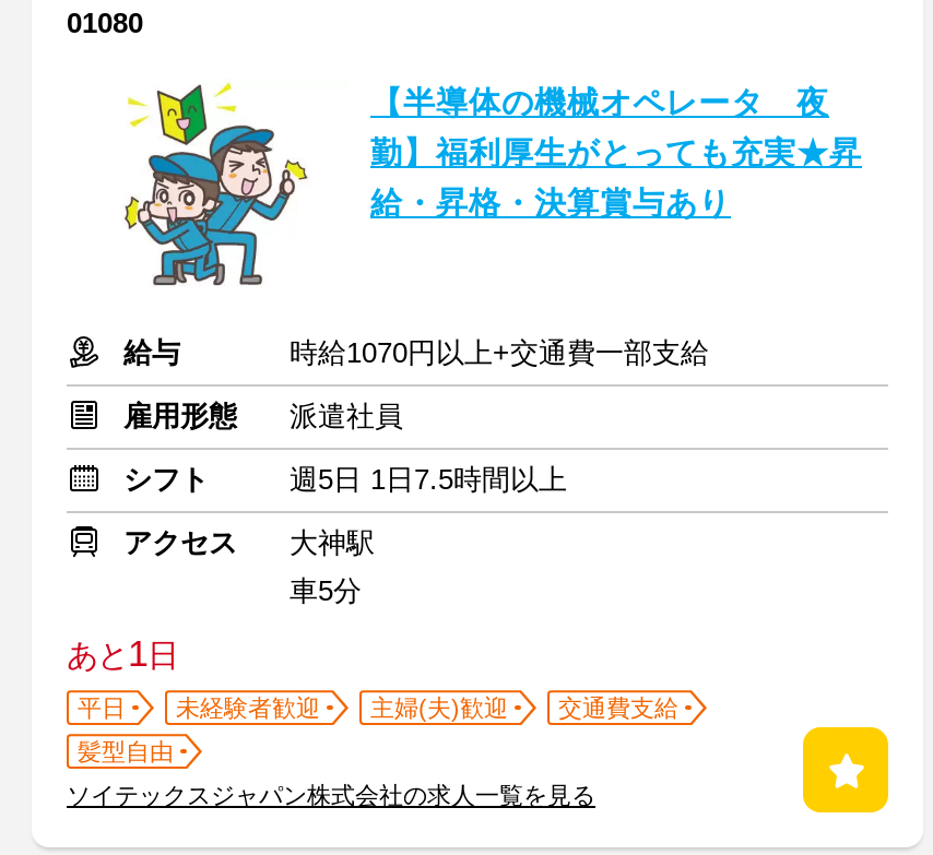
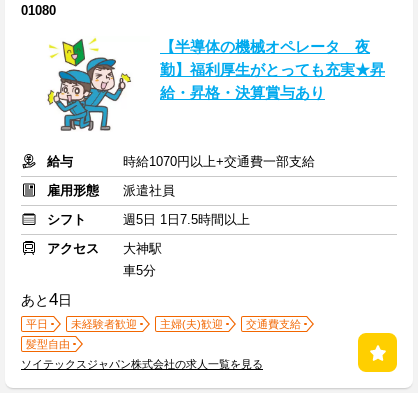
- あと1日
+ あと4日
